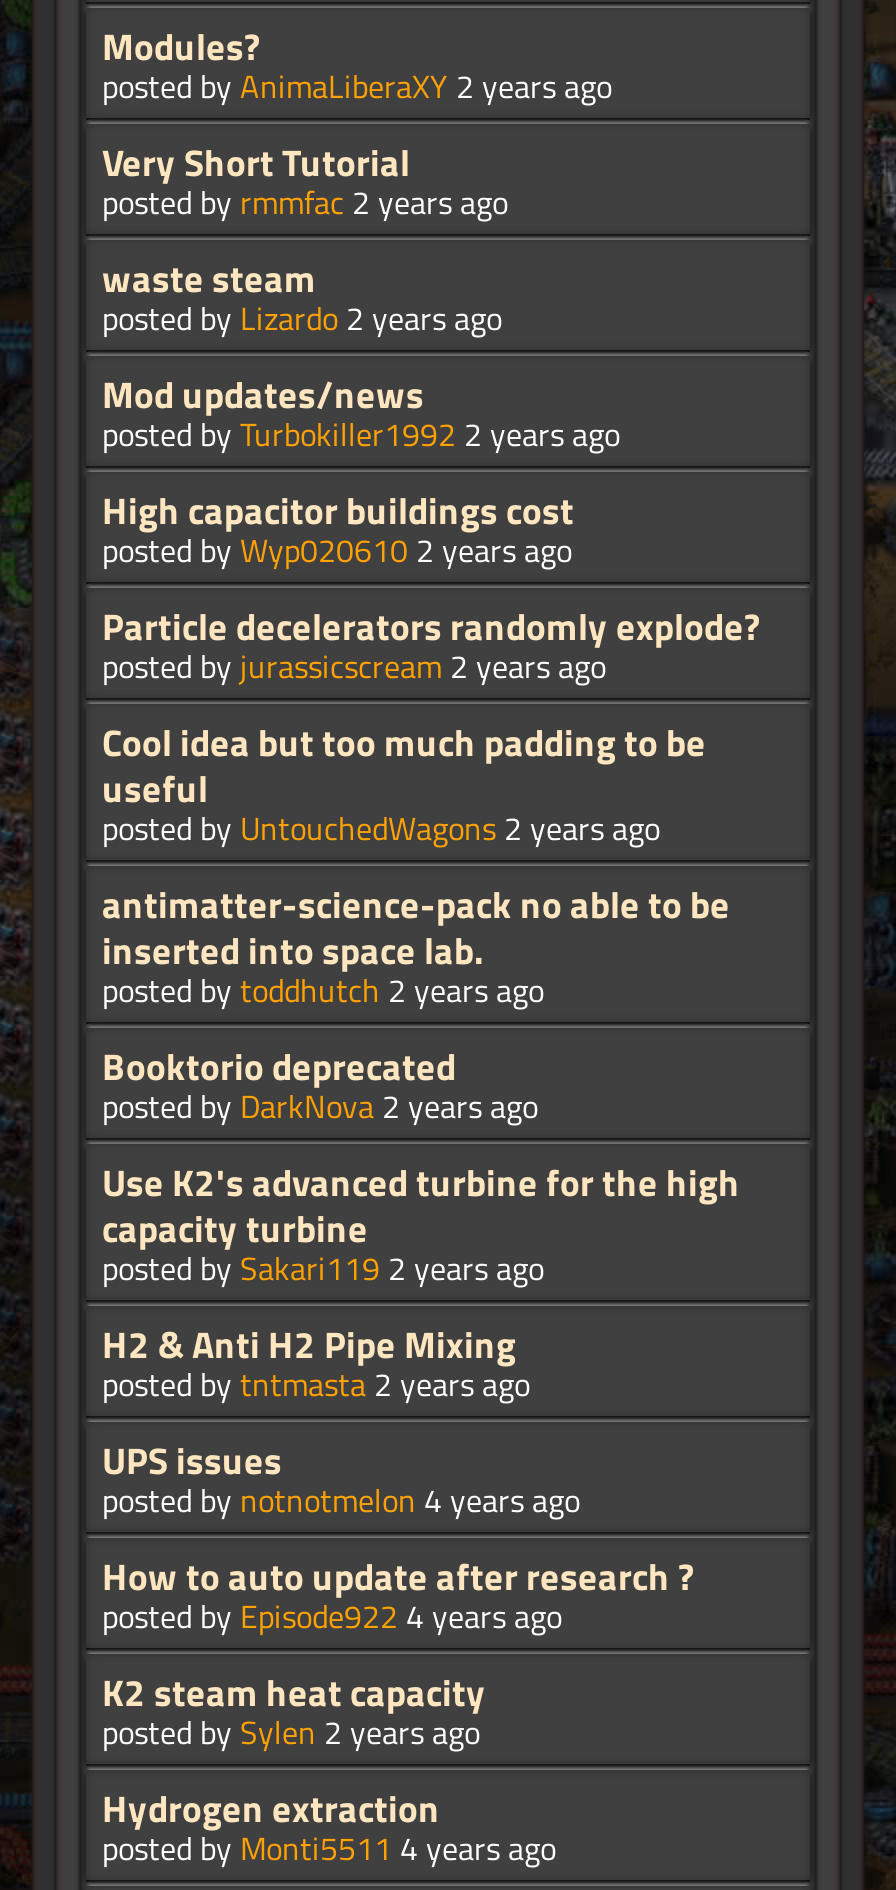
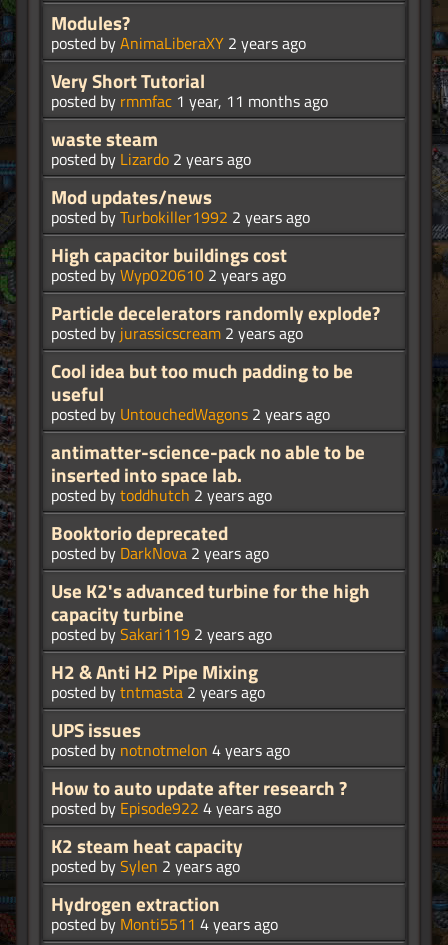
- posted byrmmfac 2 years ago
+ posted byrmmfac 1 year, 11 months ago
